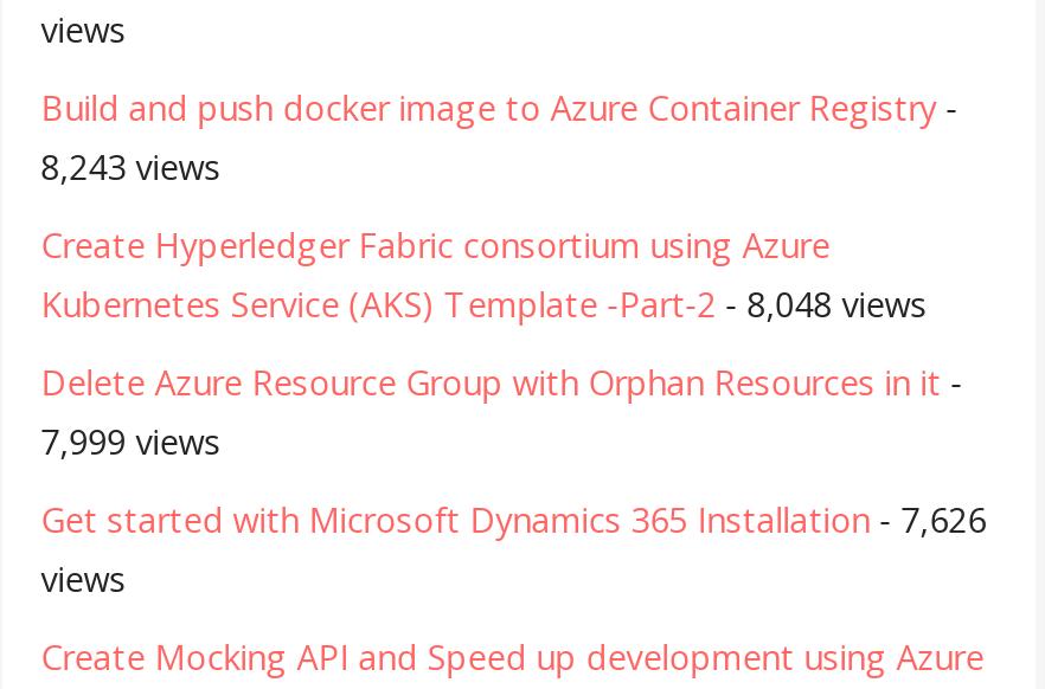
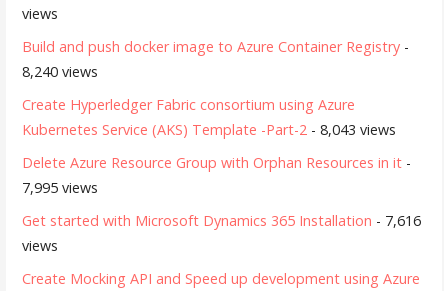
- 8,243 views
+ 8,240 views

- Kubernetes Service (AKS) Template -Part-2 - 8,048 views
+ Kubernetes Service (AKS) Template -Part-2 - 8,043 views

- 7,999 views
+ 7,995 views

- Get started with Microsoft Dynamics 365 Installation - 7,626
+ Get started with Microsoft Dynamics 365 Installation - 7,616
